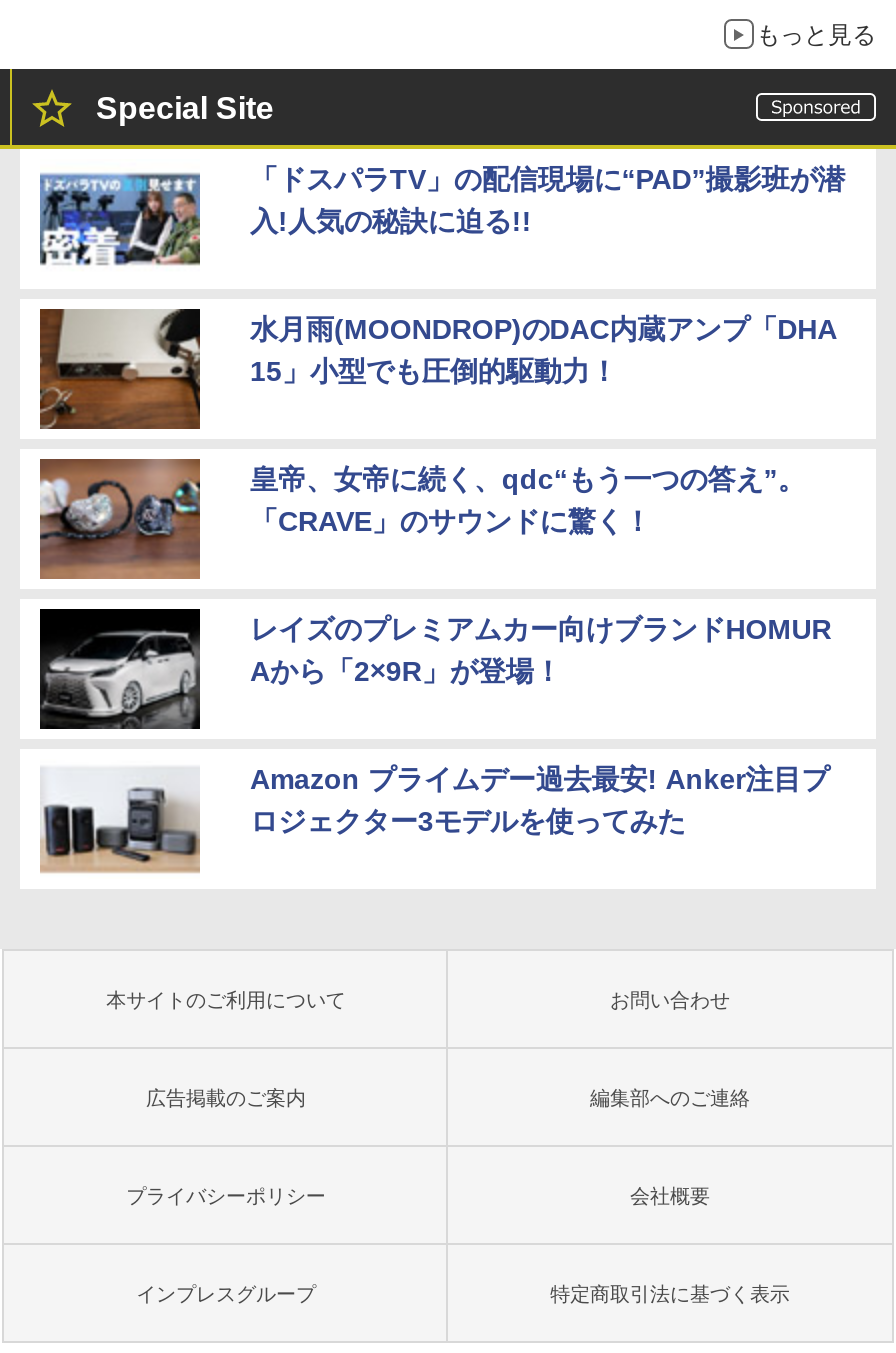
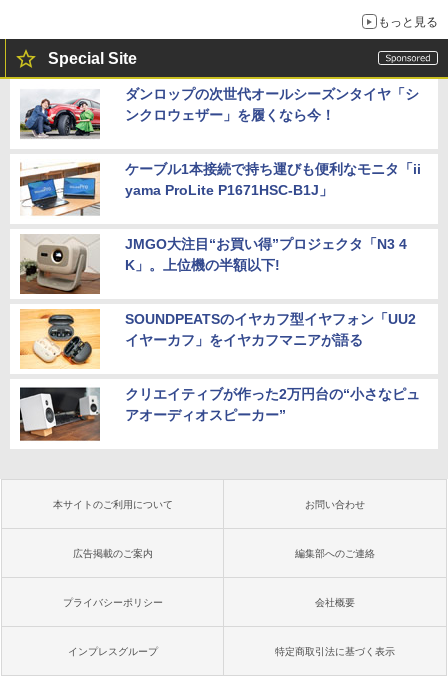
- [image]
- 「ドスパラTV」の配信現場に“PAD”撮影班が潜
- 入!人気の秘訣に迫る!!
+ [image]
+ ダンロップの次世代オールシーズンタイヤ「シ
+ ンクロウェザー」を履くなら今！

- [image]
- 水月雨(MOONDROP)のDAC内蔵アンプ「DHA
- 15」小型でも圧倒的駆動力！
+ [image]
+ ケーブル1本接続で持ち運びも便利なモニタ「ii
+ yama ProLite P1671HSC-B1J」

- [image]
- 皇帝、女帝に続く、qdc“もう一つの答え”。
- 「CRAVE」のサウンドに驚く！
+ [image]
+ JMGO大注目“お買い得”プロジェクタ「N3 4
+ K」。上位機の半額以下!

- [image]
- レイズのプレミアムカー向けブランドHOMUR
- Aから「2×9R」が登場！
+ [image]
+ SOUNDPEATSのイヤカフ型イヤフォン「UU2
+ イヤーカフ」をイヤカフマニアが語る

- [image]
- Amazon プライムデー過去最安! Anker注目プ
- ロジェクター3モデルを使ってみた
+ [image]
+ クリエイティブが作った2万円台の“小さなピュ
+ アオーディオスピーカー”
